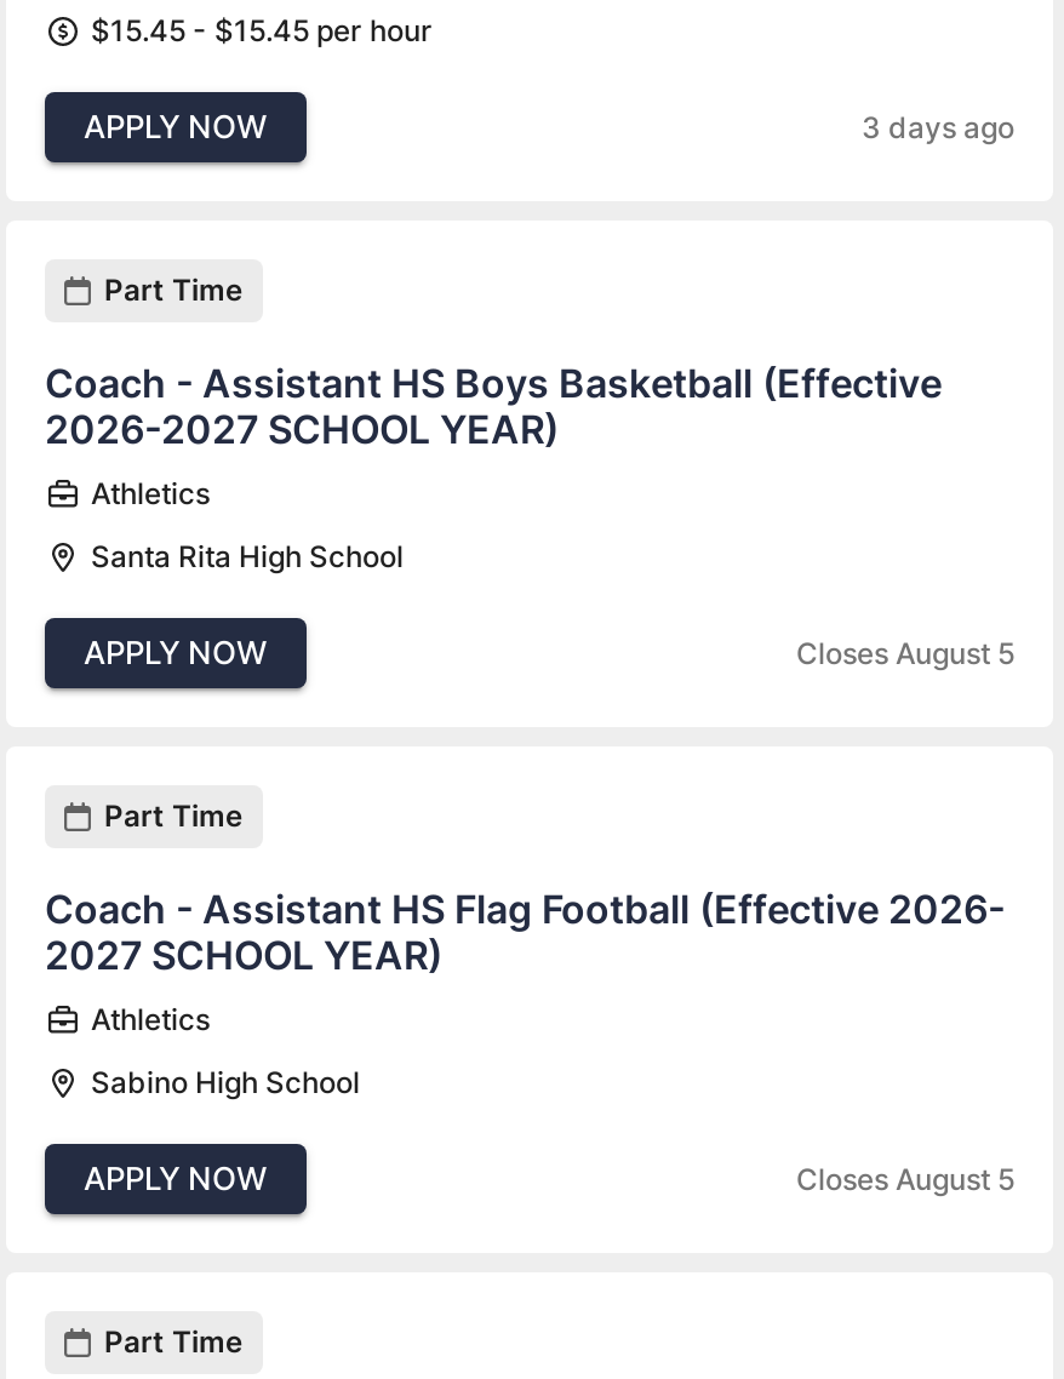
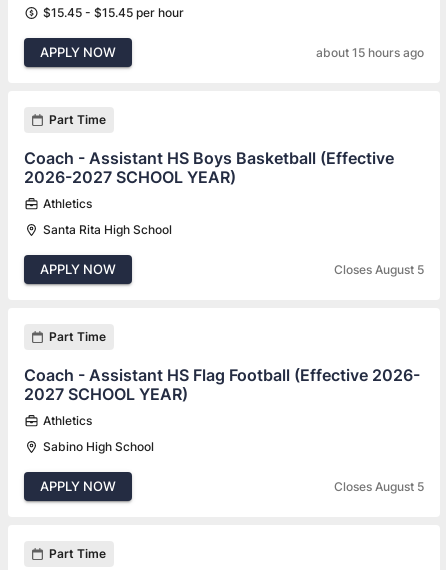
- 3 days ago
+ about 15 hours ago
